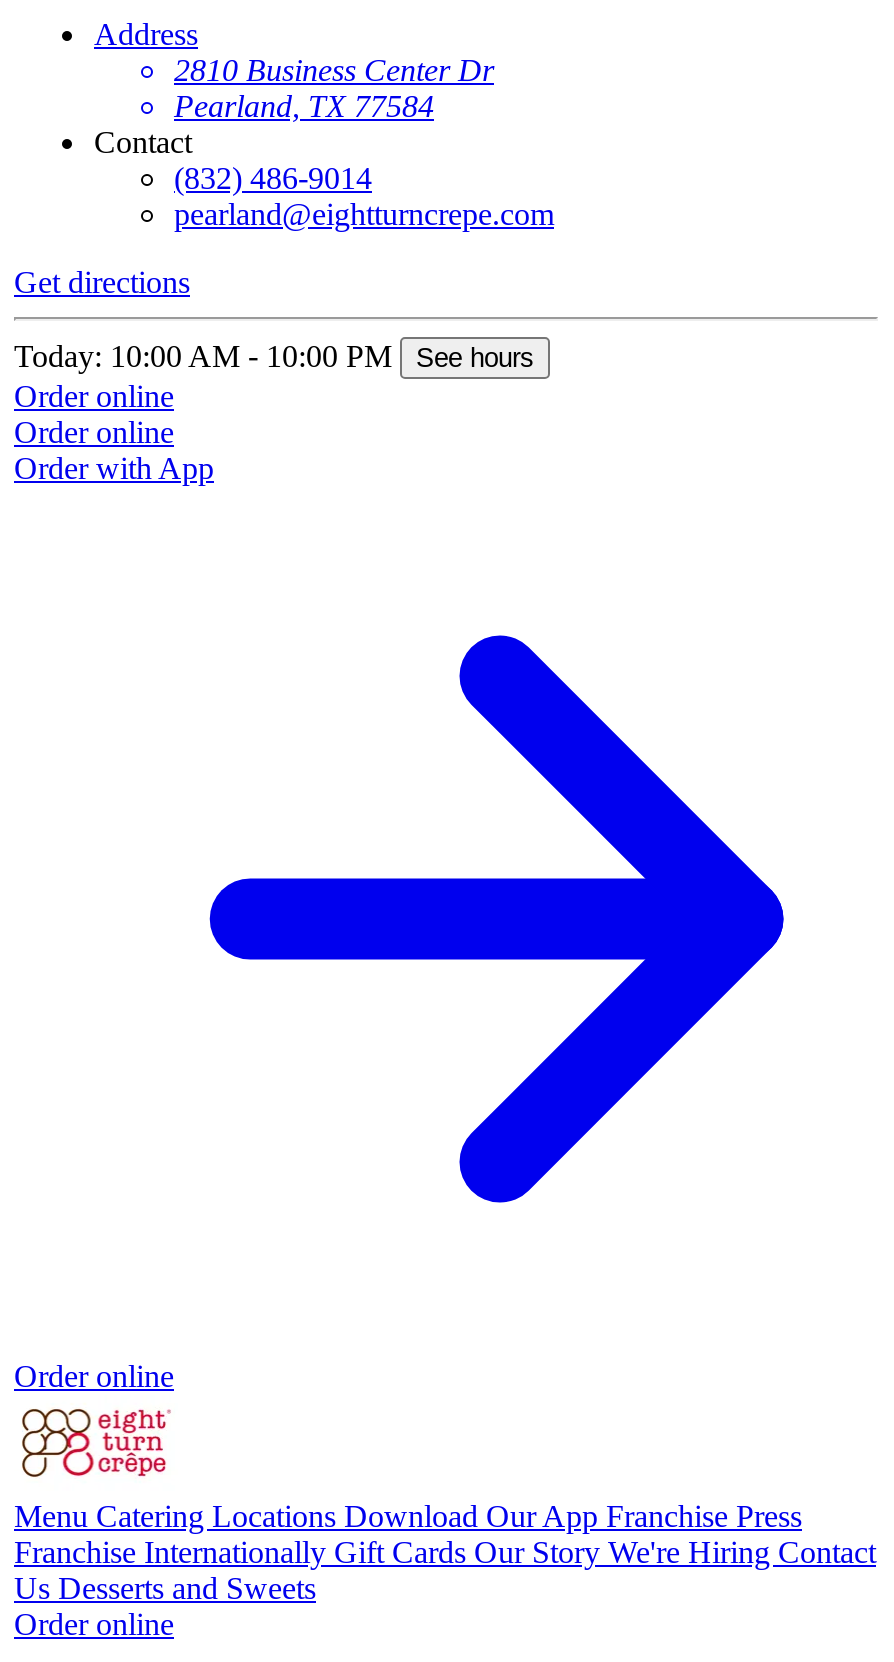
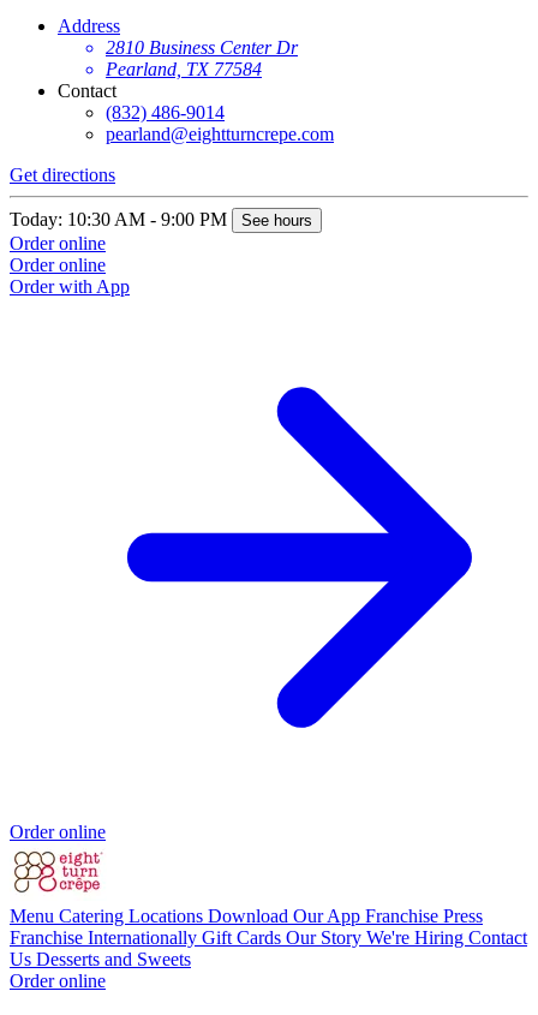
- Today: 10:00 AM - 10:00 PM See hours
+ Today: 10:30 AM - 9:00 PM See hours
